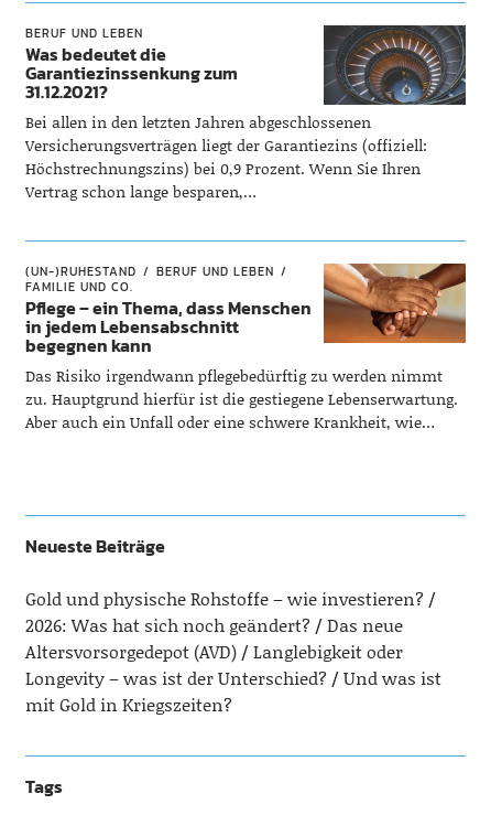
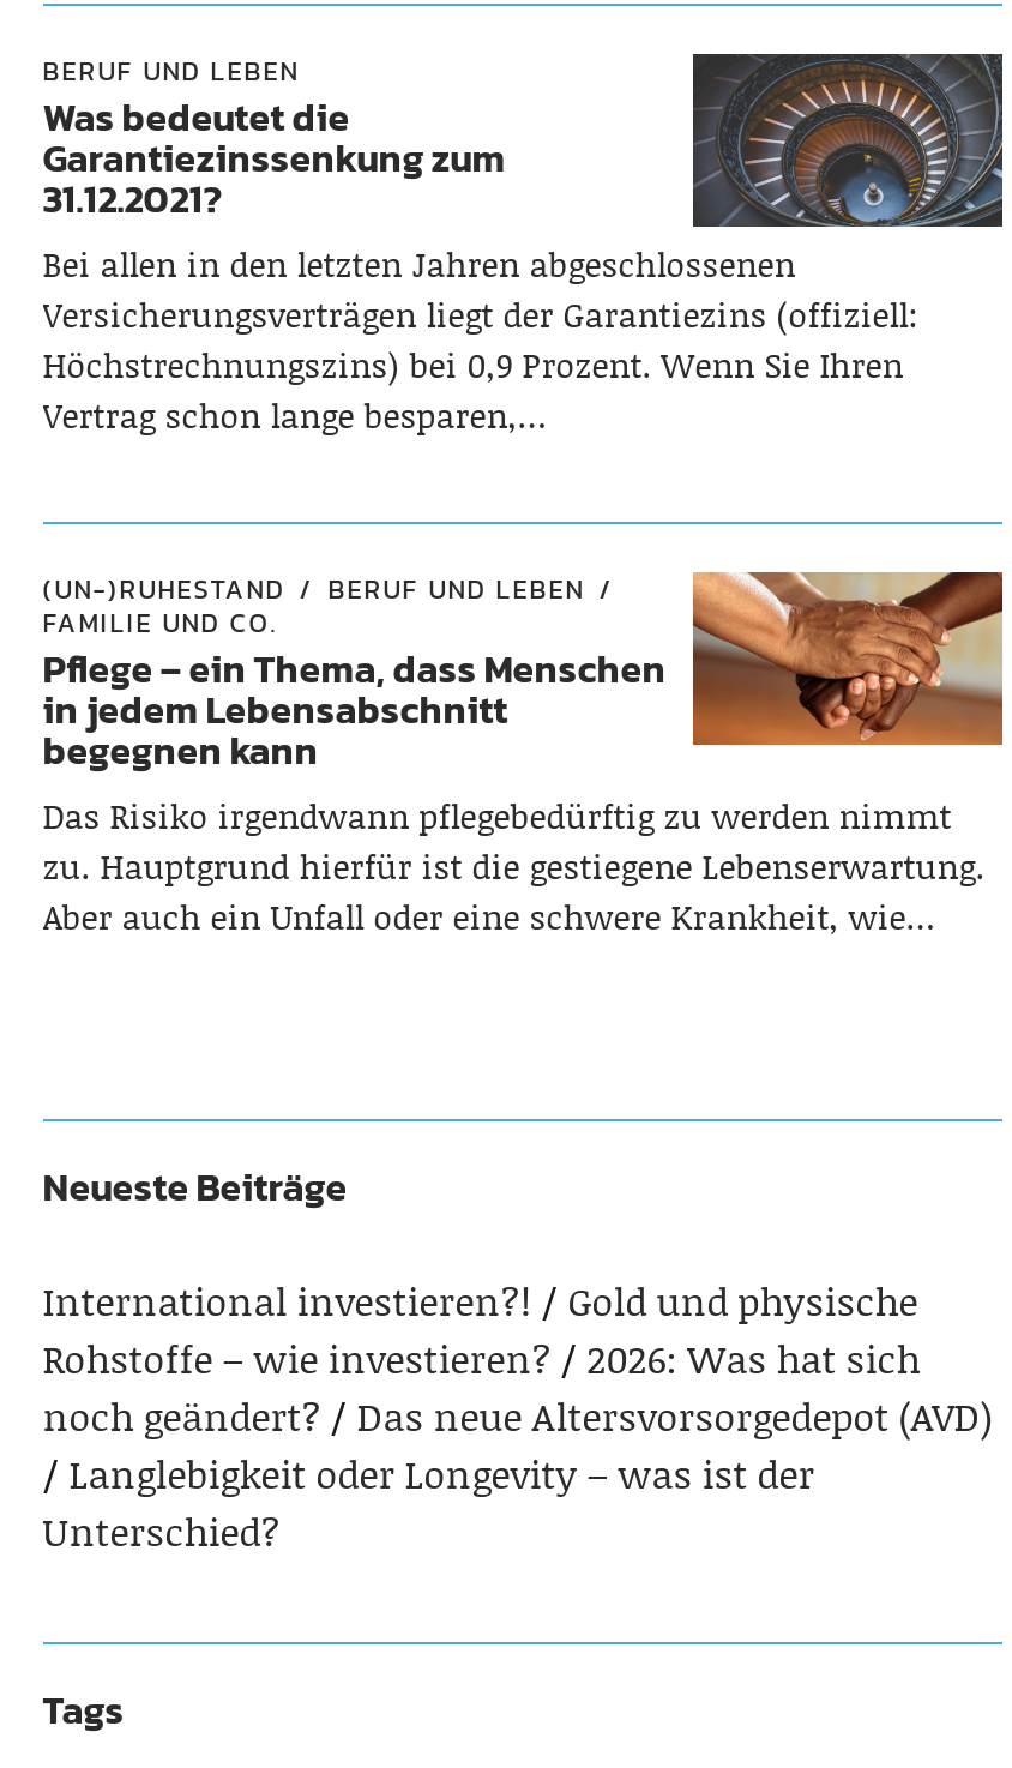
- Gold und physische Rohstoffe – wie investieren?
- 2026: Was hat sich noch geändert?
- Das neue
- Altersvorsorgedepot (AVD)
- Langlebigkeit oder
- Longevity – was ist der Unterschied?
- Und was ist
- mit Gold in Kriegszeiten?
+ International investieren?!
+ Gold und physische
+ Rohstoffe – wie investieren?
+ 2026: Was hat sich
+ noch geändert?
+ Das neue Altersvorsorgedepot (AVD)
+ Langlebigkeit oder Longevity – was ist der
+ Unterschied?
